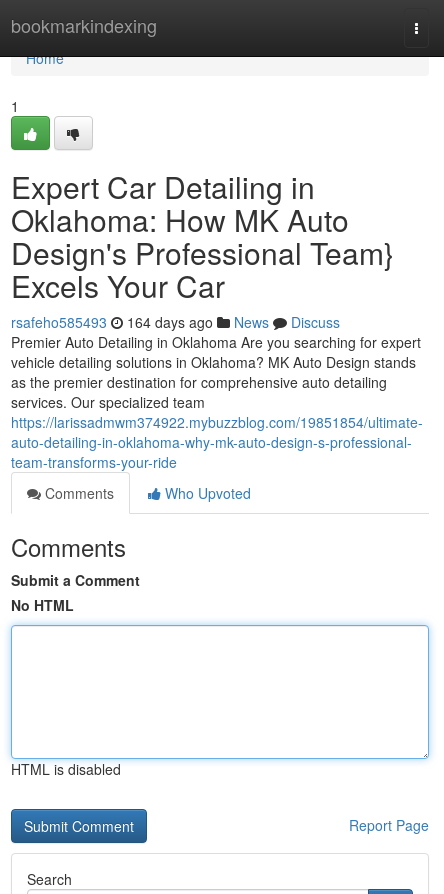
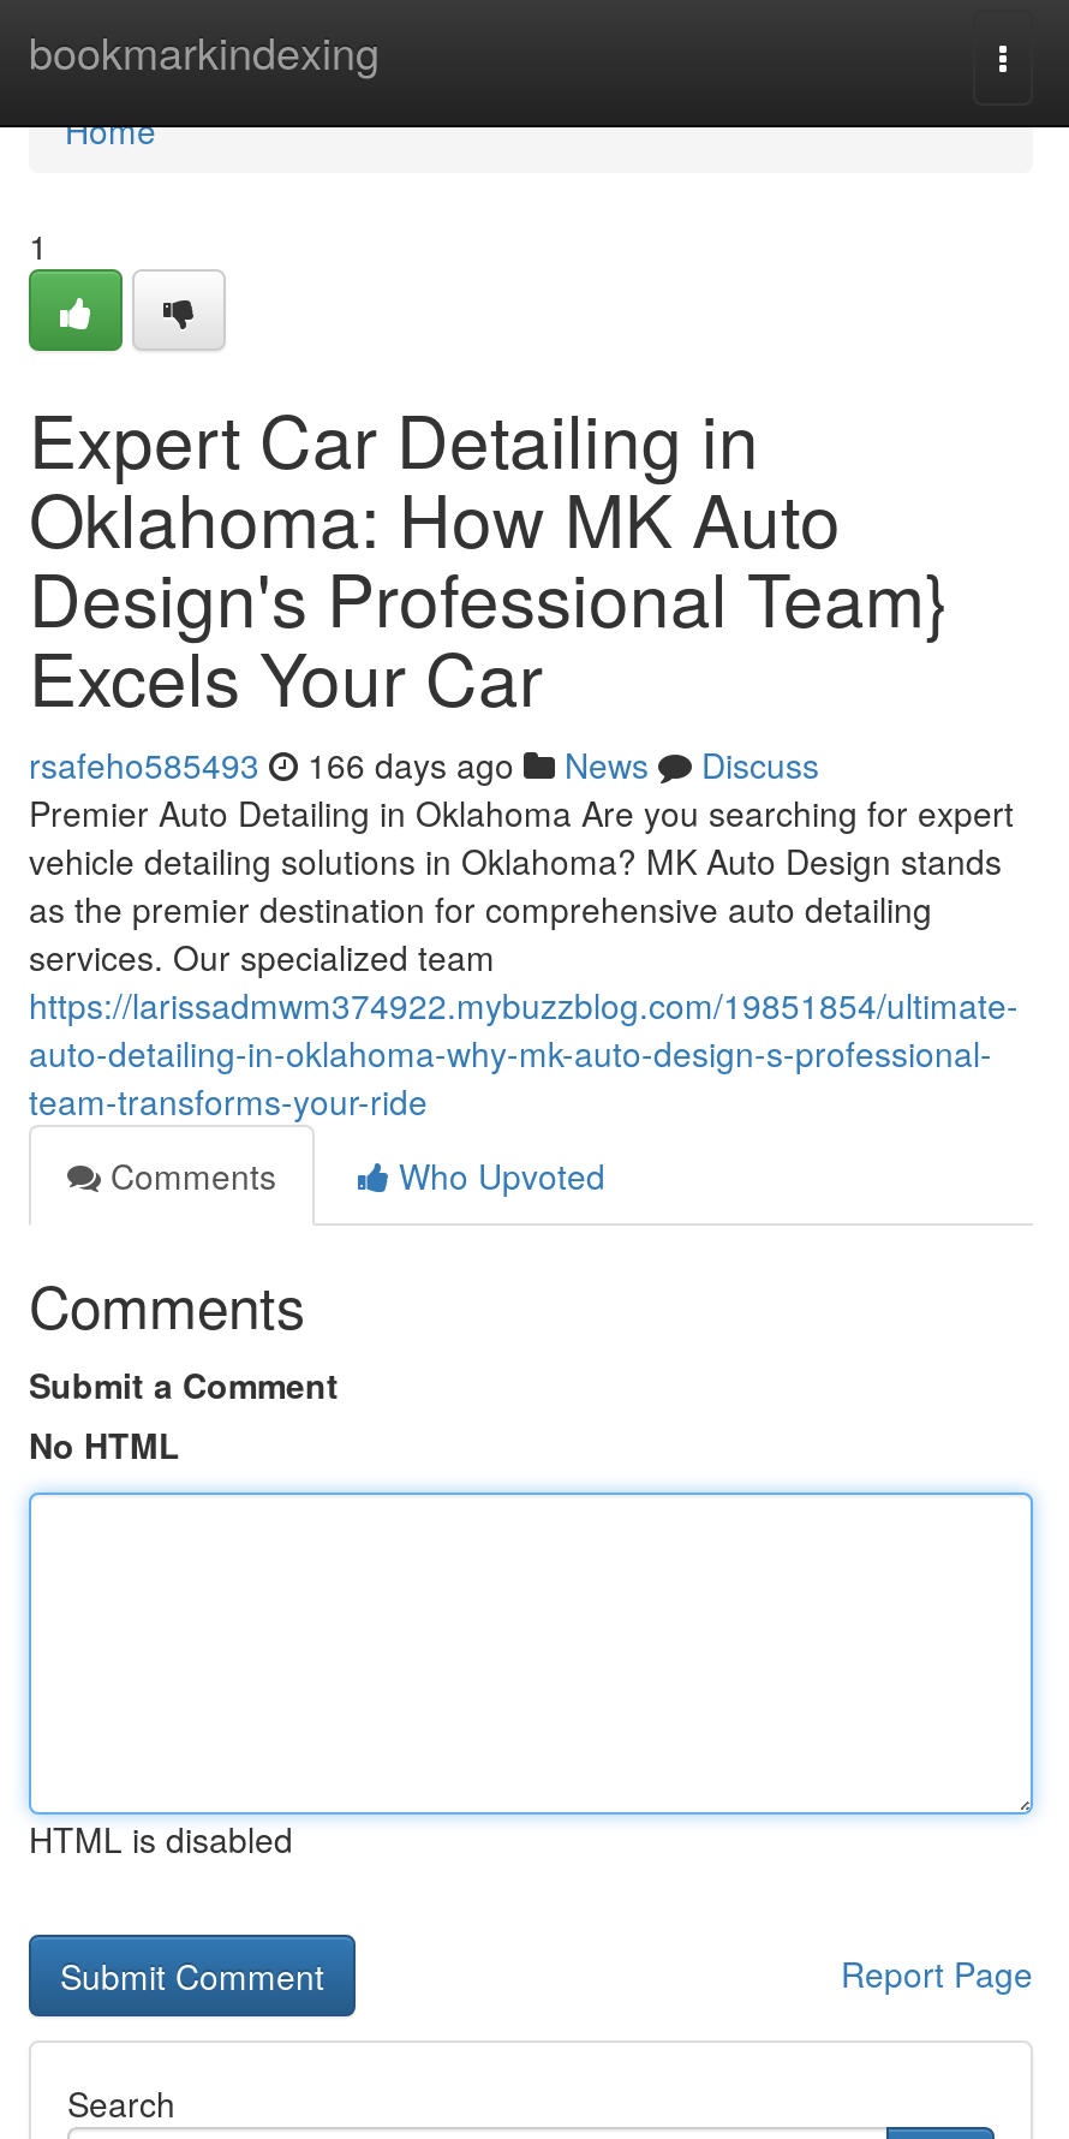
- rsafeho585493 164 days ago News Discuss
+ rsafeho585493 166 days ago News Discuss
